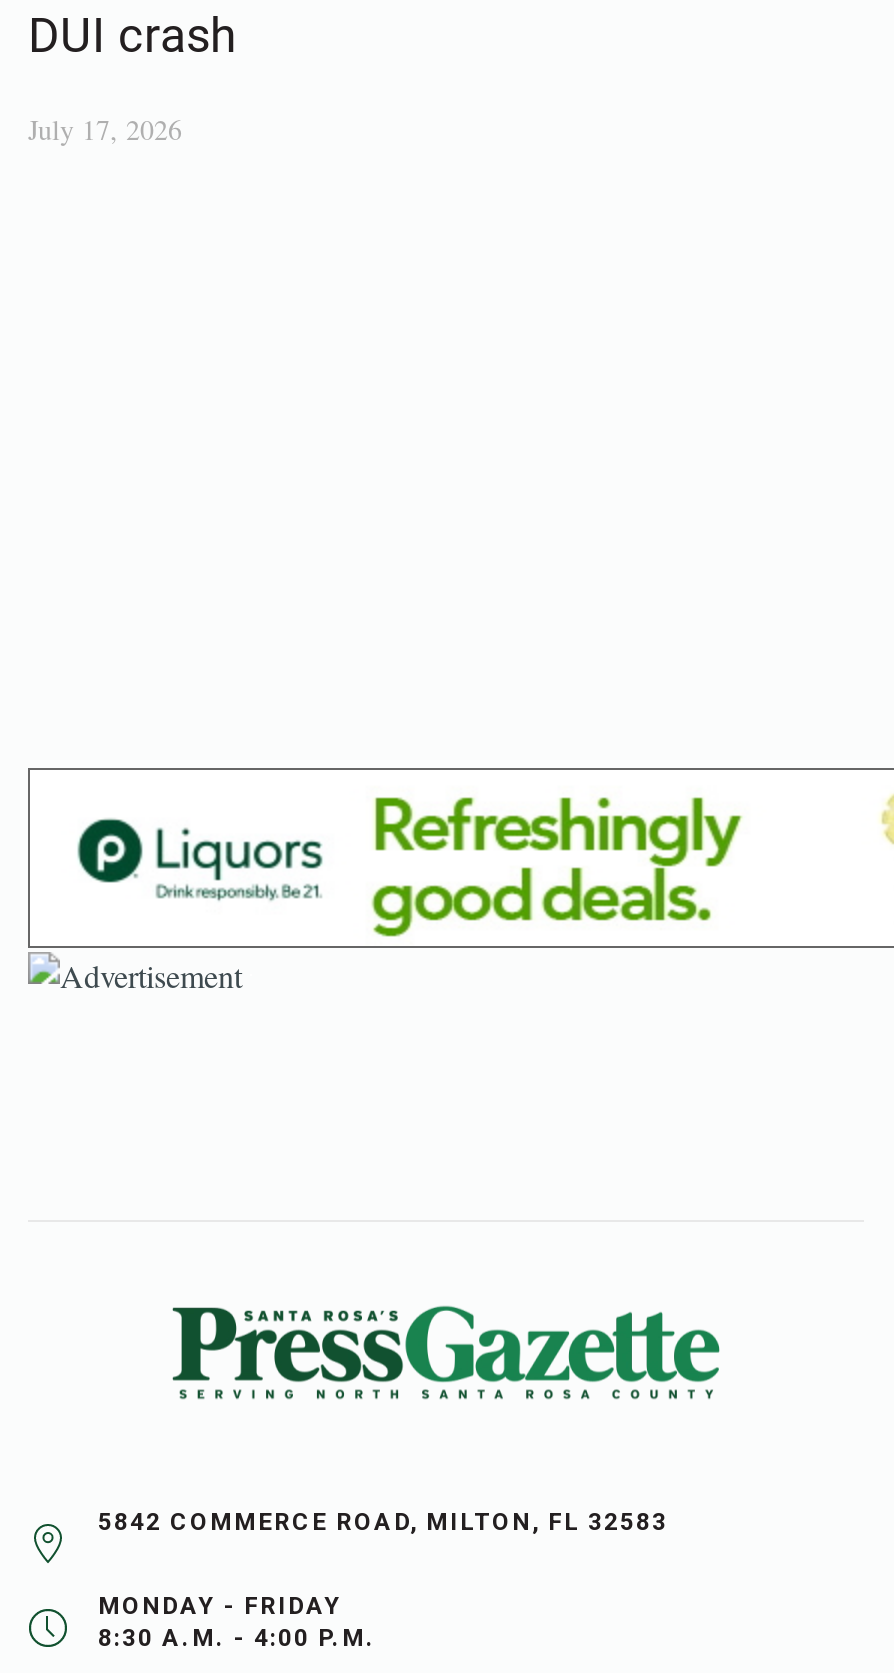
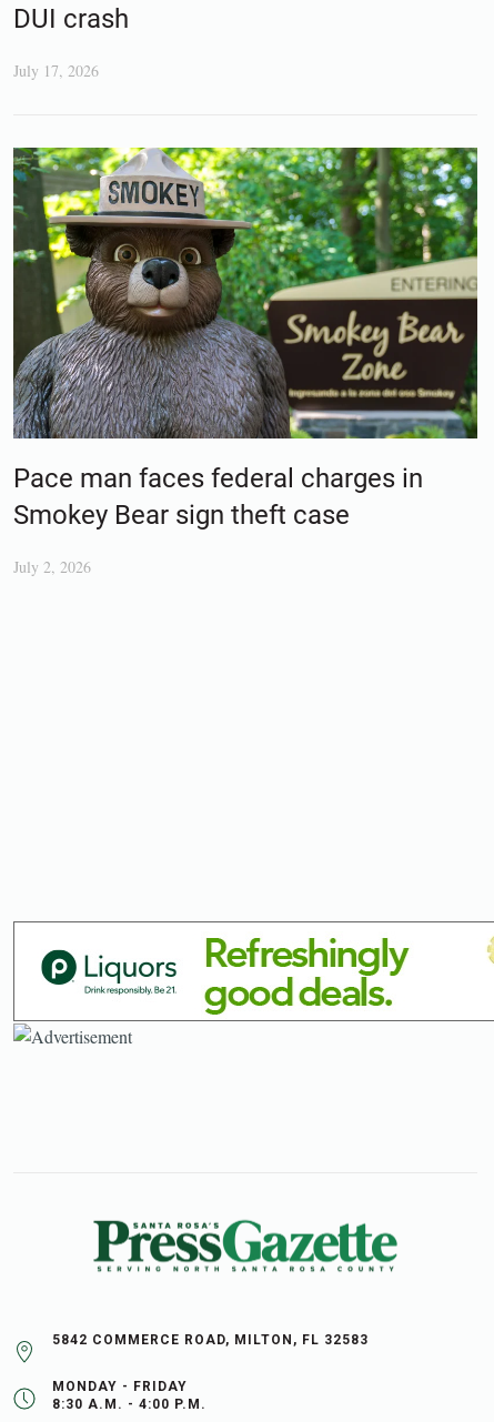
+ [image]
+ Pace man faces federal charges in
+ Smokey Bear sign theft case
+ July 2, 2026
